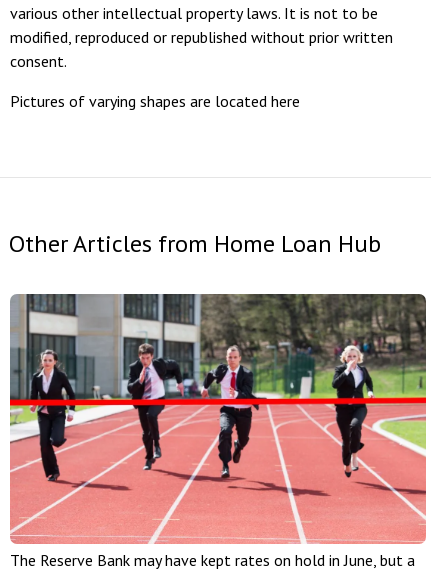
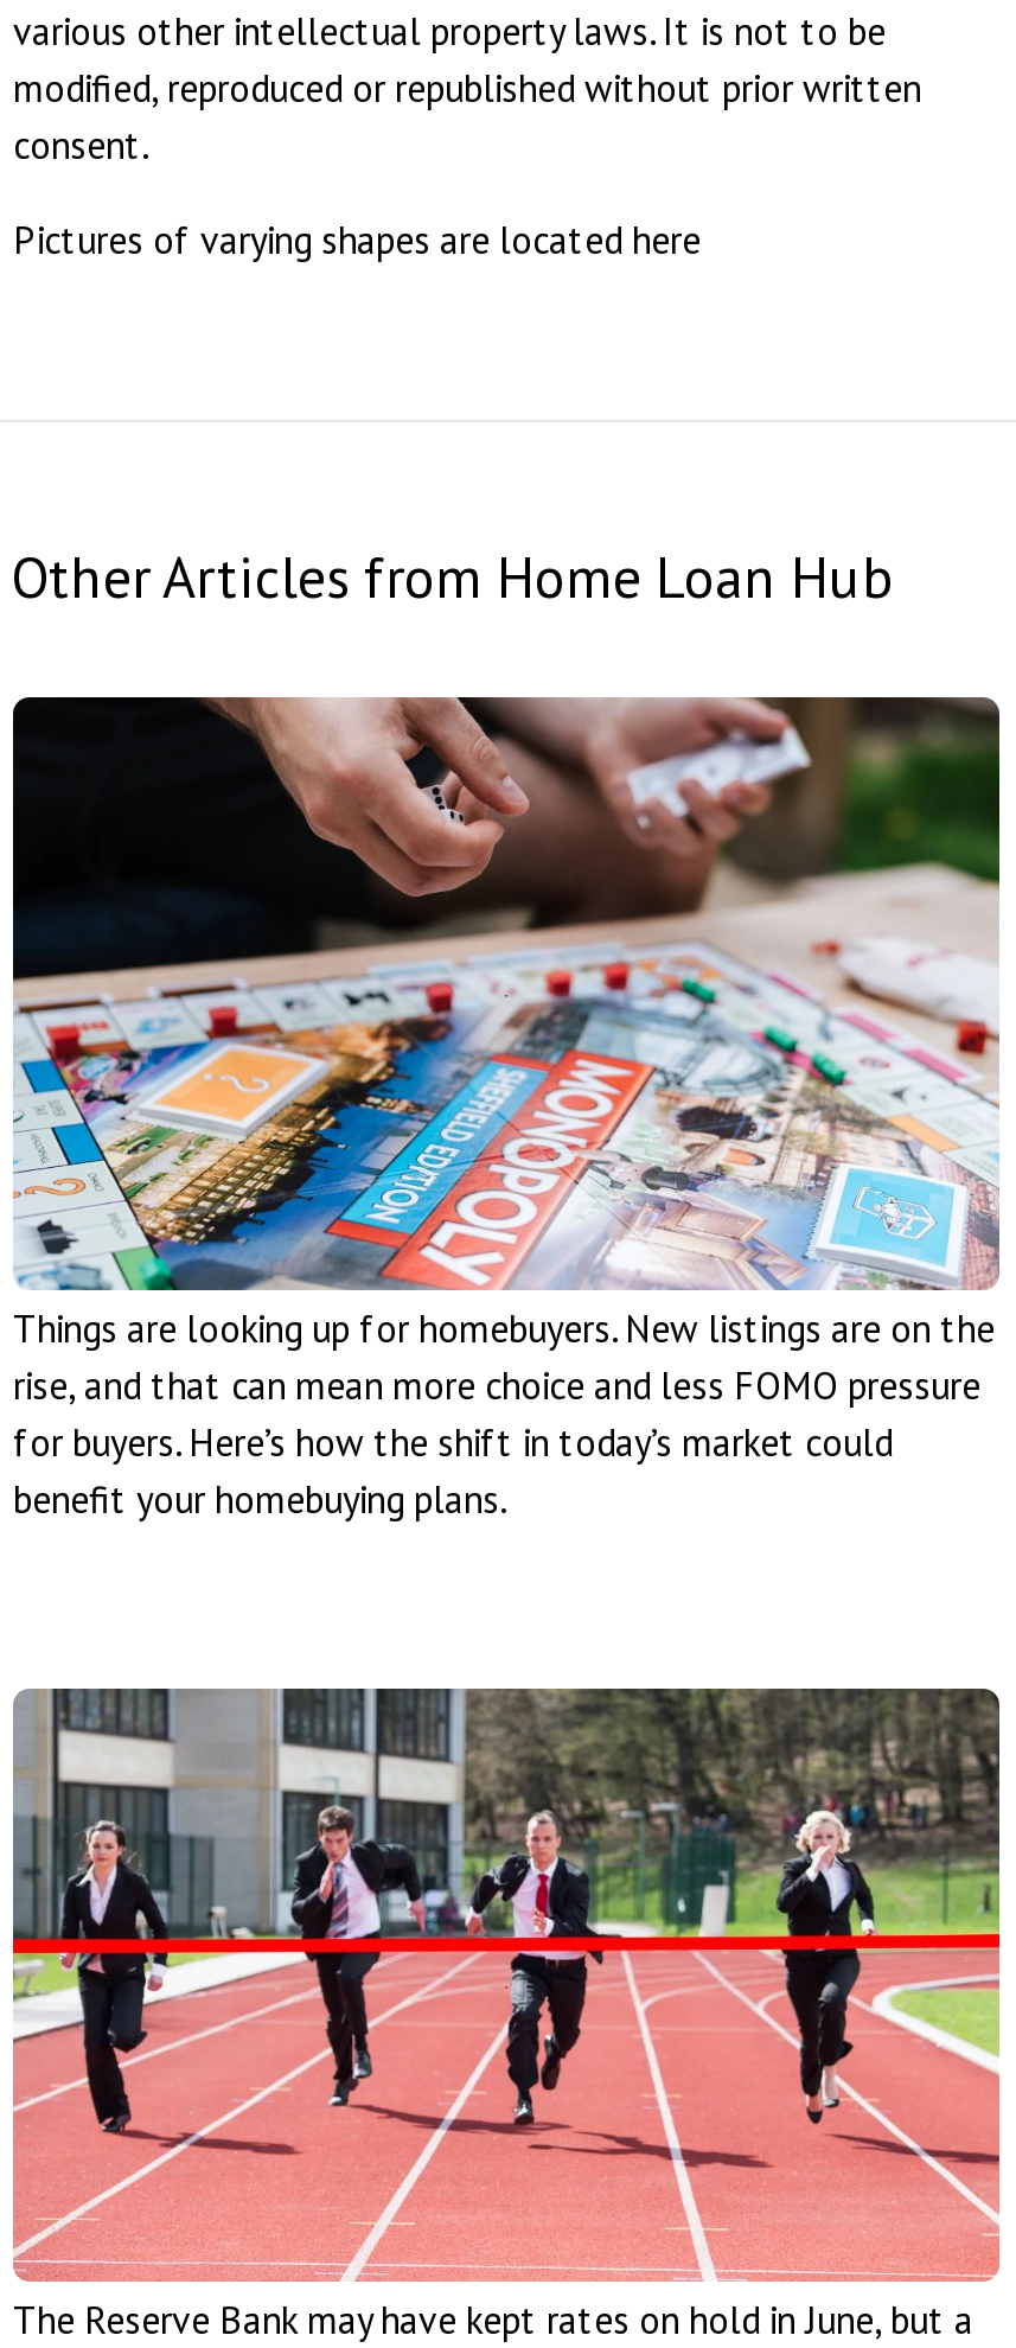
+ [image]
+ Things are looking up for homebuyers. New listings are on the
+ rise, and that can mean more choice and less FOMO pressure
+ for buyers. Here’s how the shift in today’s market could
+ benefit your homebuying plans.
